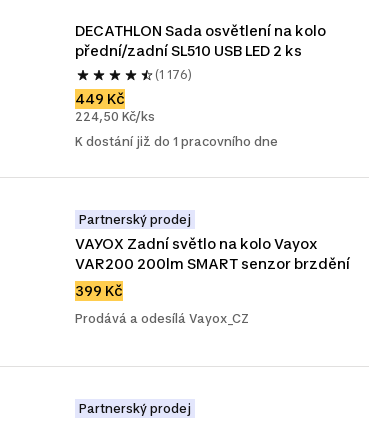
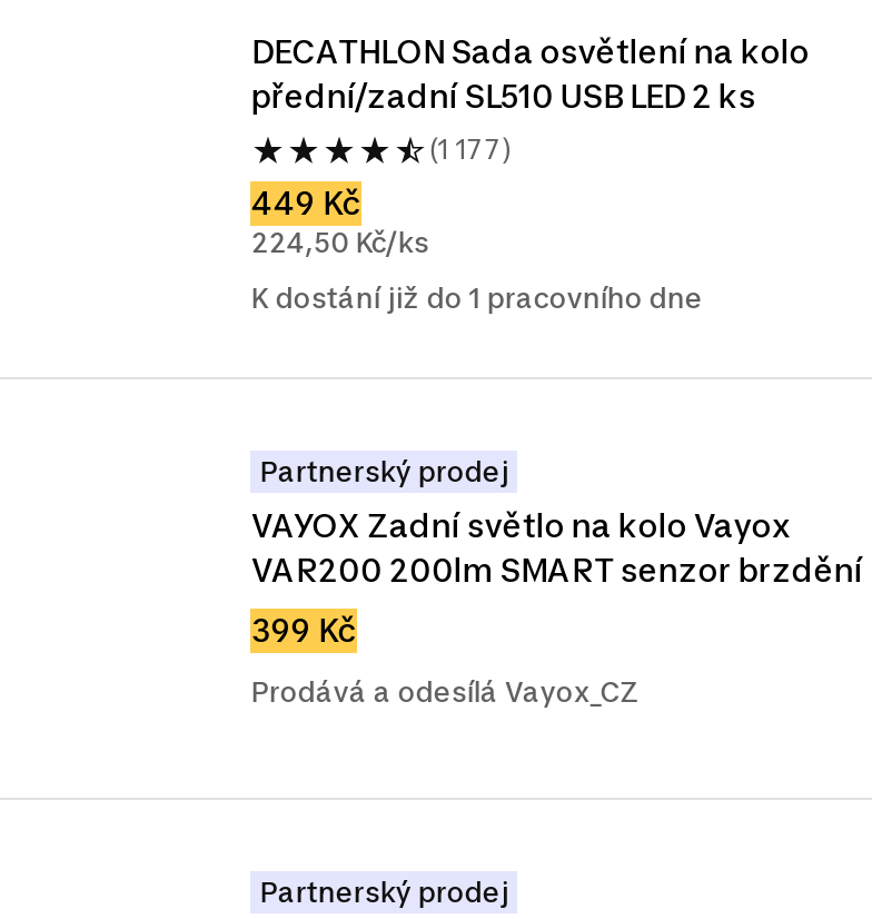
- (1 176)
+ (1 177)
